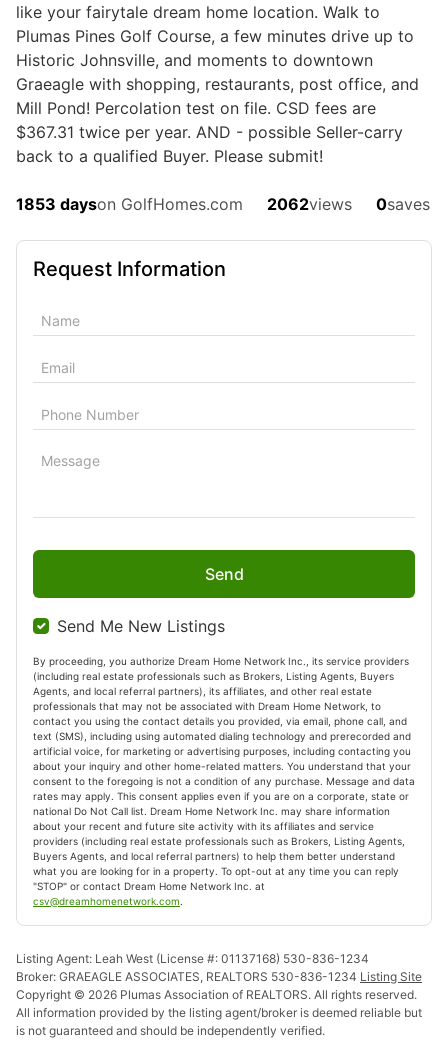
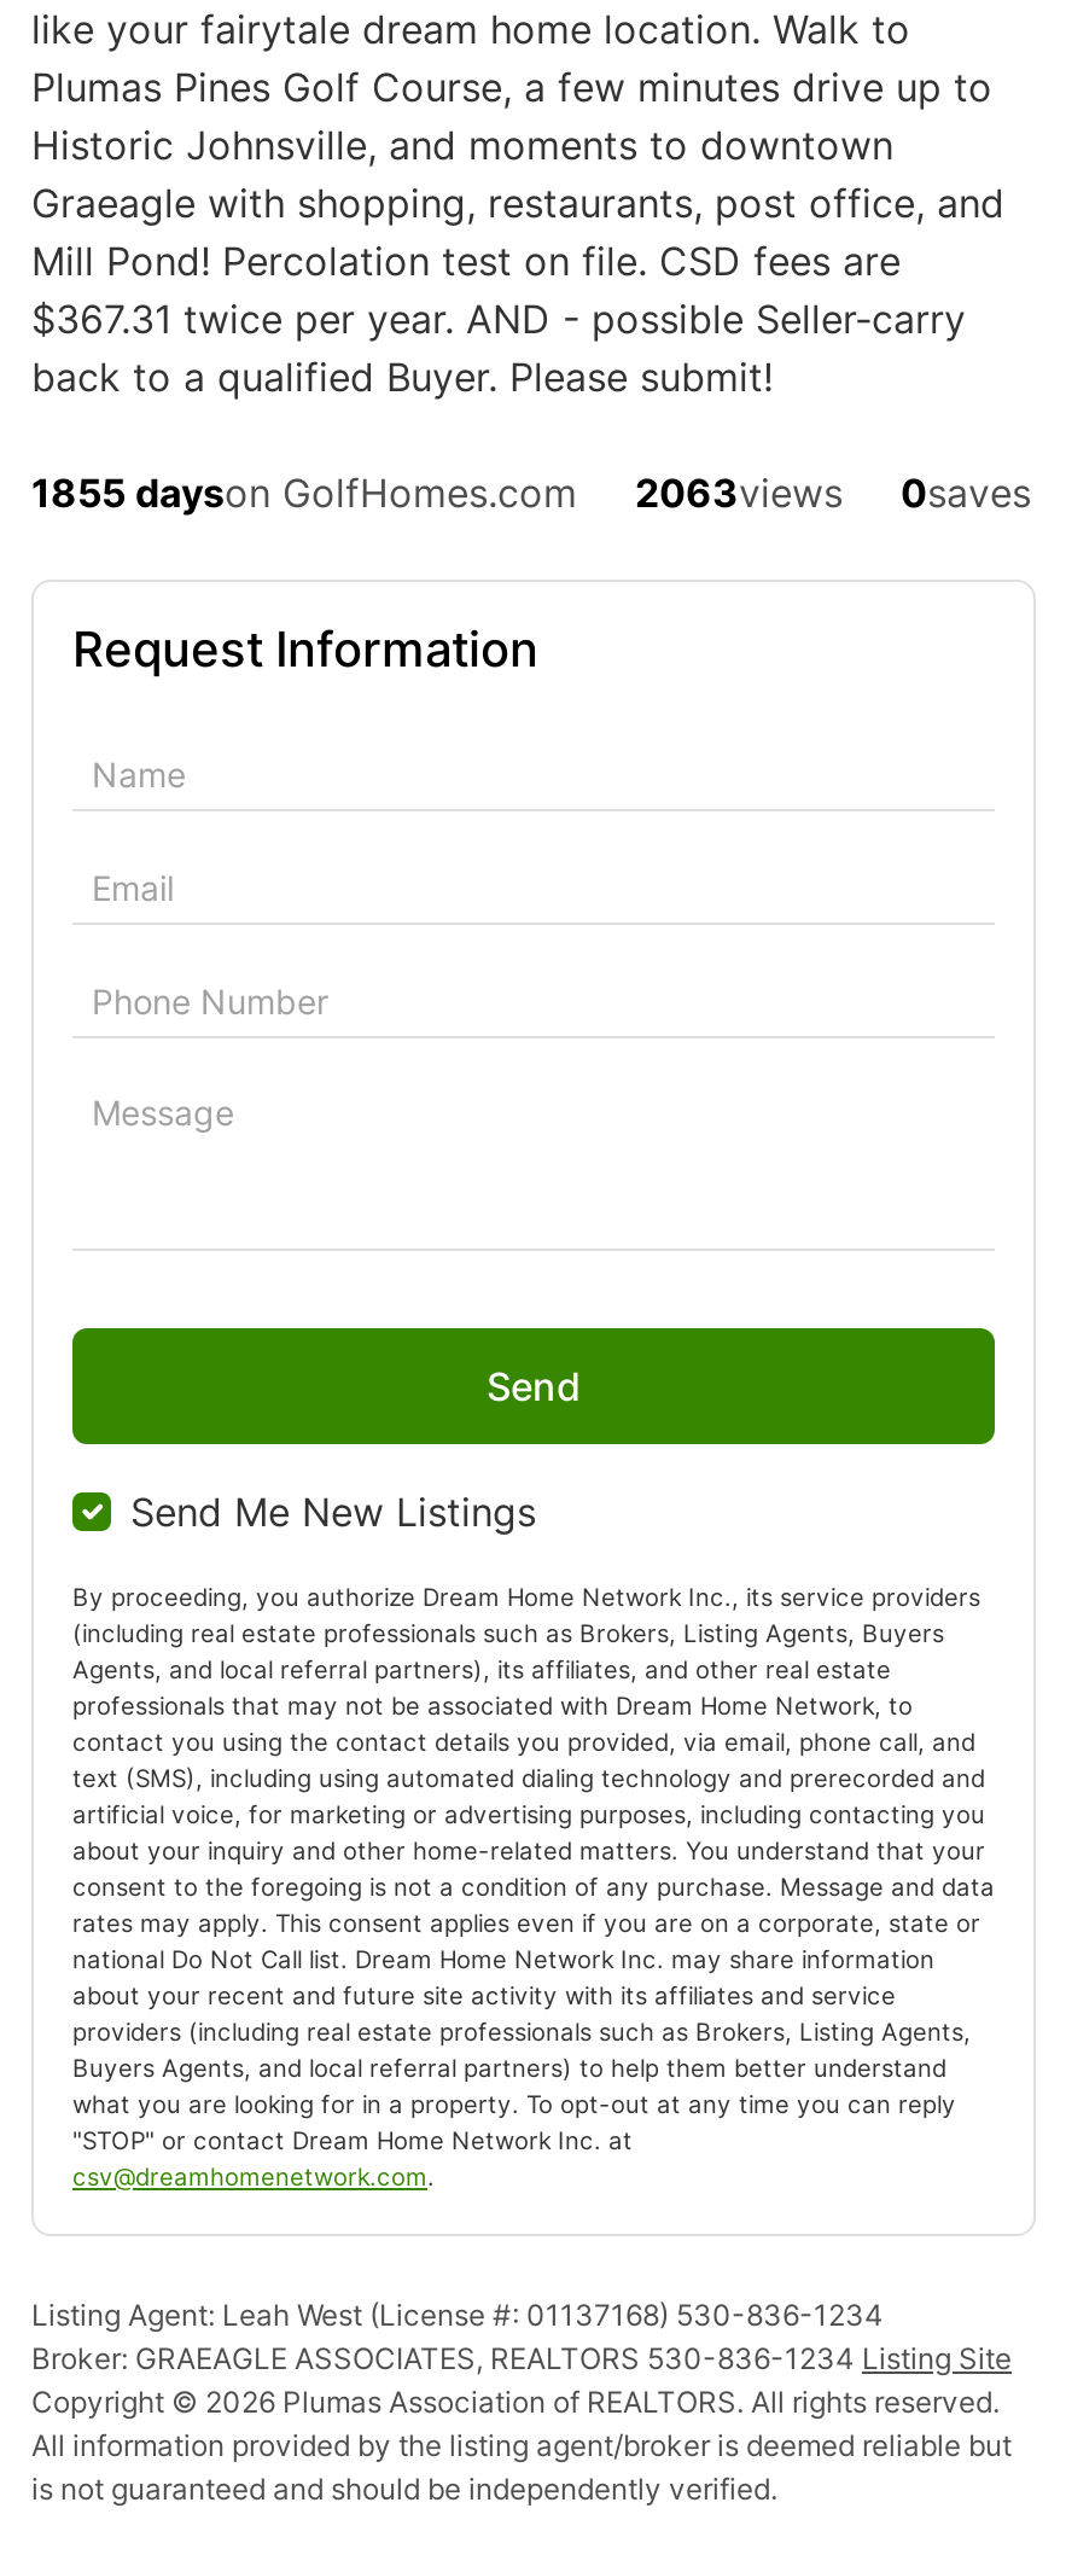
- 1853 dayson GolfHomes.com
+ 1855 dayson GolfHomes.com

- 2062views
+ 2063views
